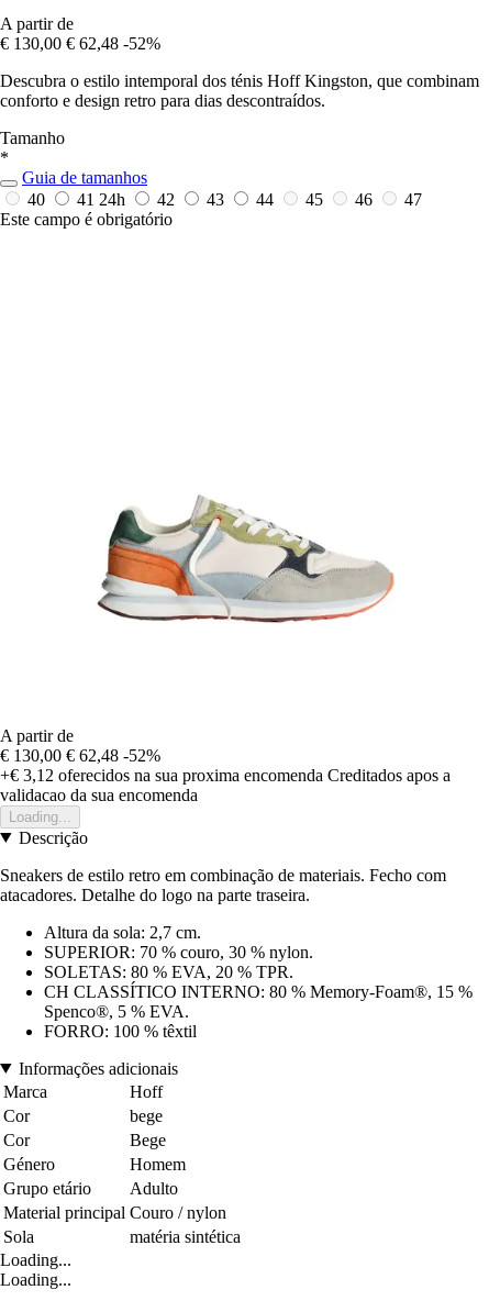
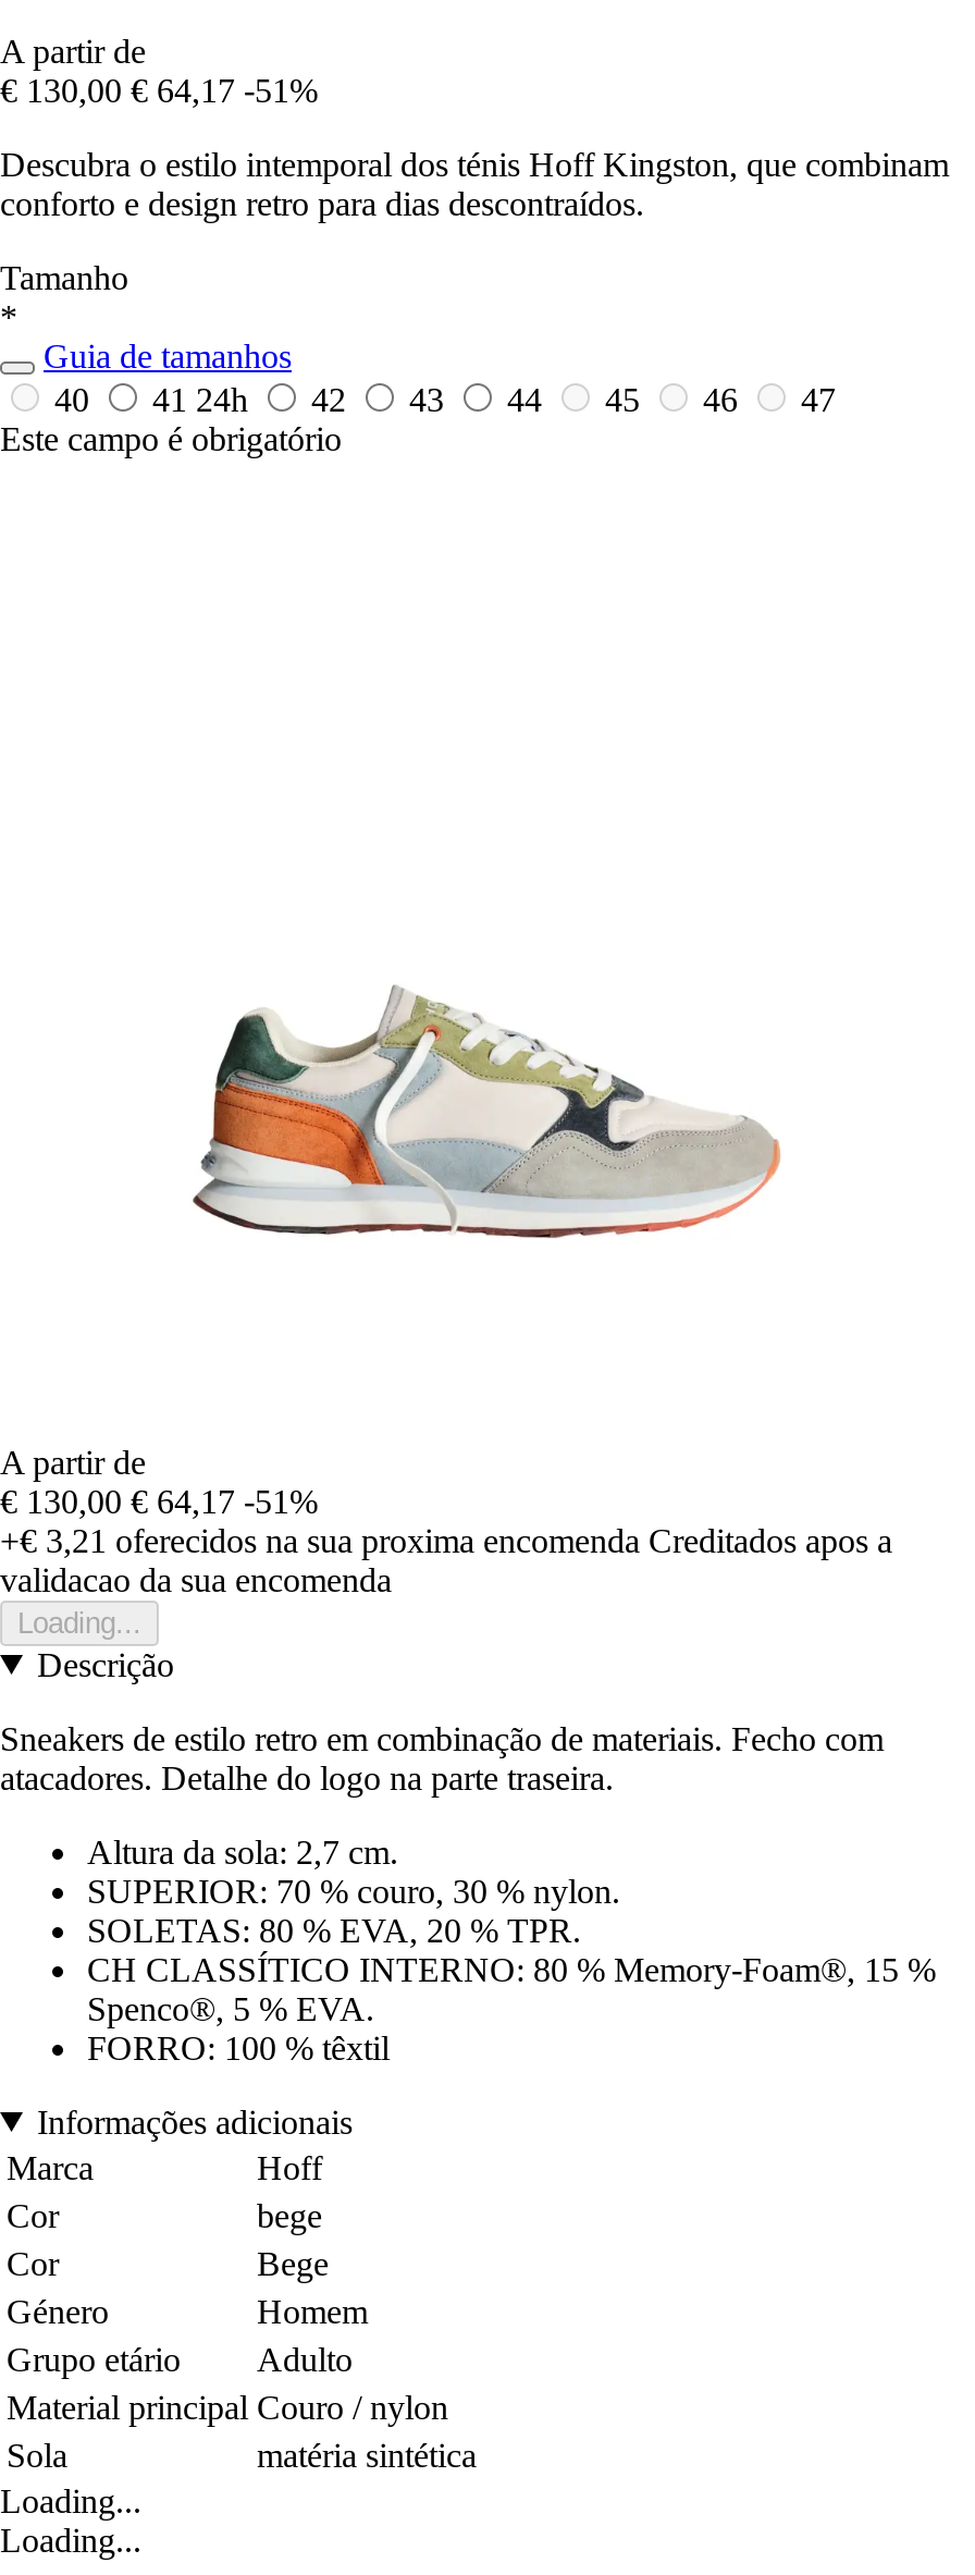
- € 130,00 € 62,48 -52%
+ € 130,00 € 64,17 -51%

- € 130,00 € 62,48 -52%
+ € 130,00 € 64,17 -51%

- +€ 3,12 oferecidos na sua proxima encomenda Creditados apos a
+ +€ 3,21 oferecidos na sua proxima encomenda Creditados apos a
